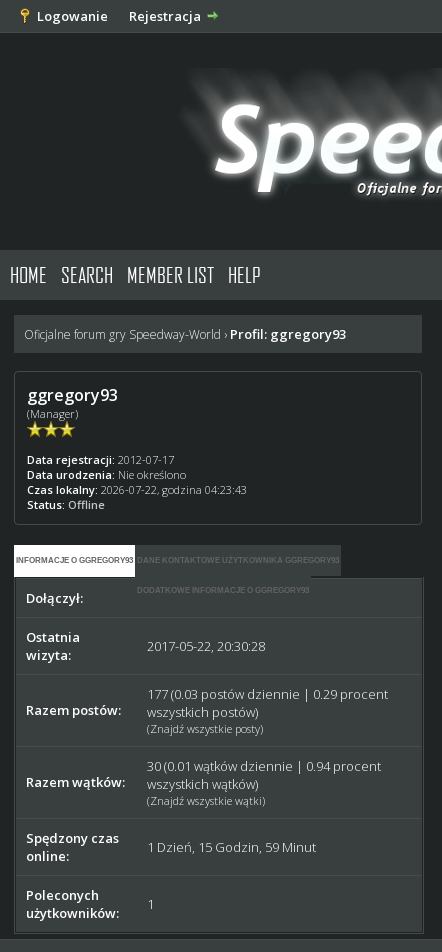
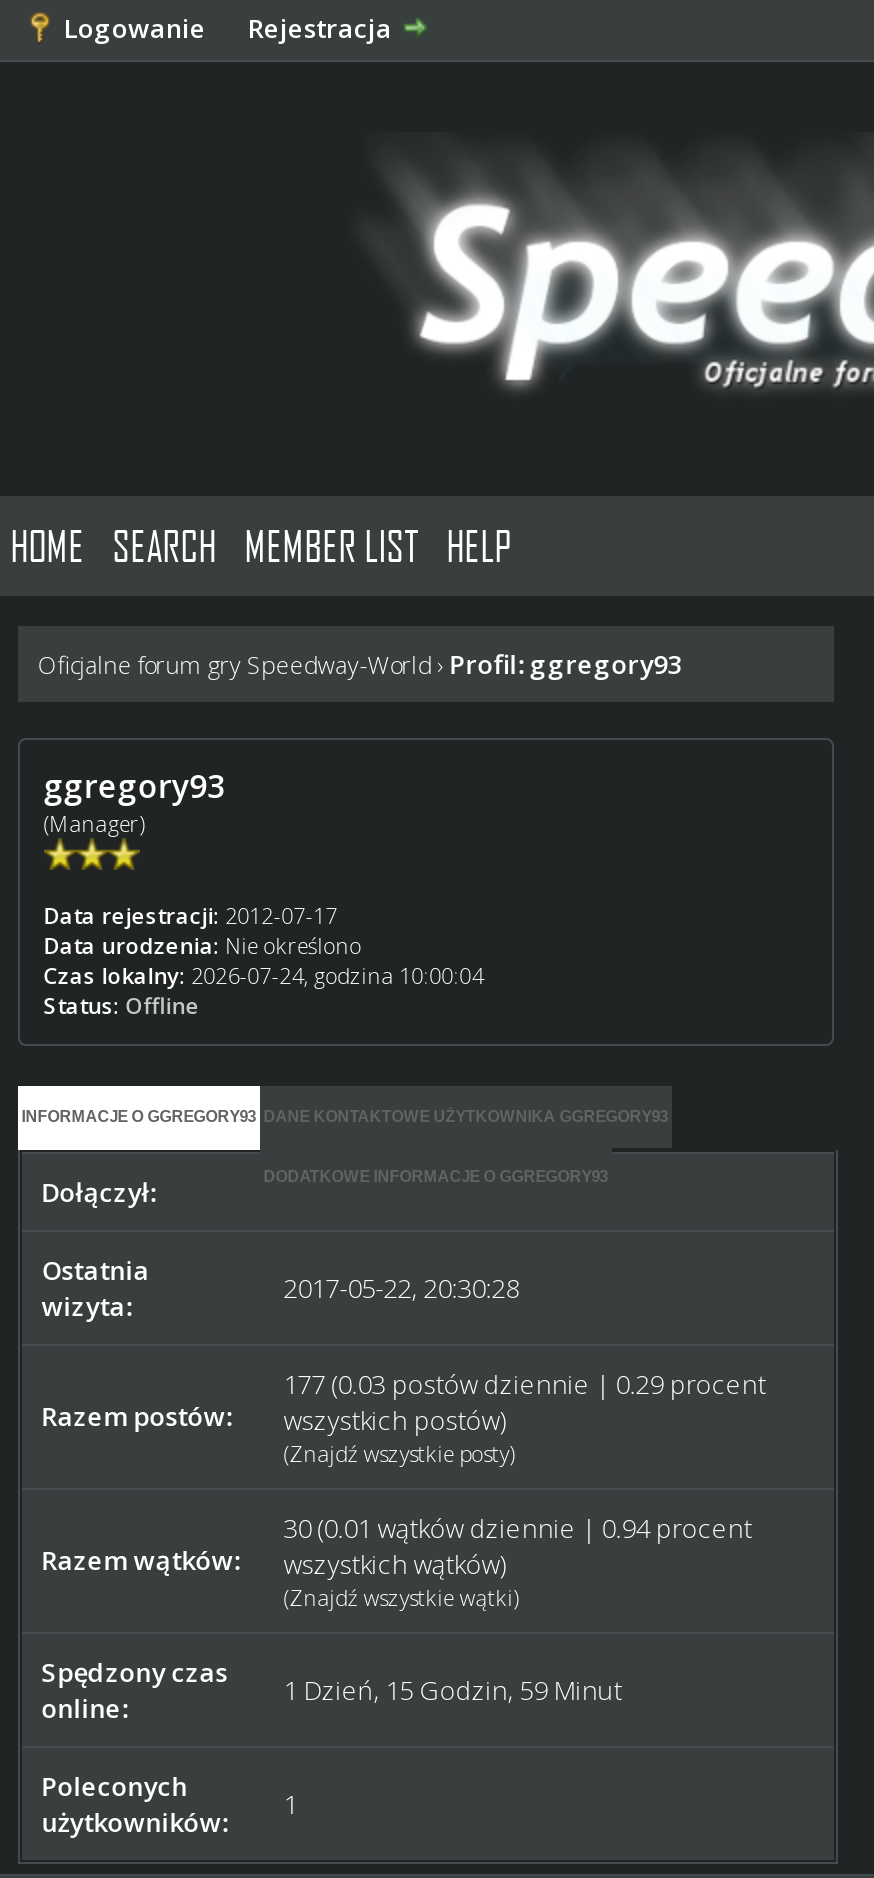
- Czas lokalny: 2026-07-22, godzina 04:23:43
+ Czas lokalny: 2026-07-24, godzina 10:00:04
